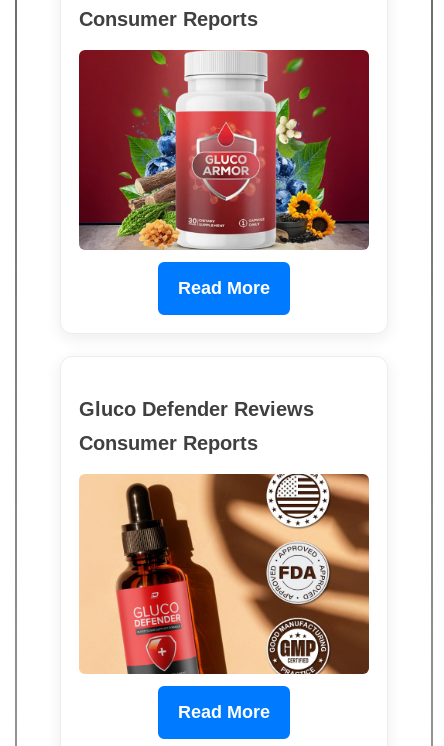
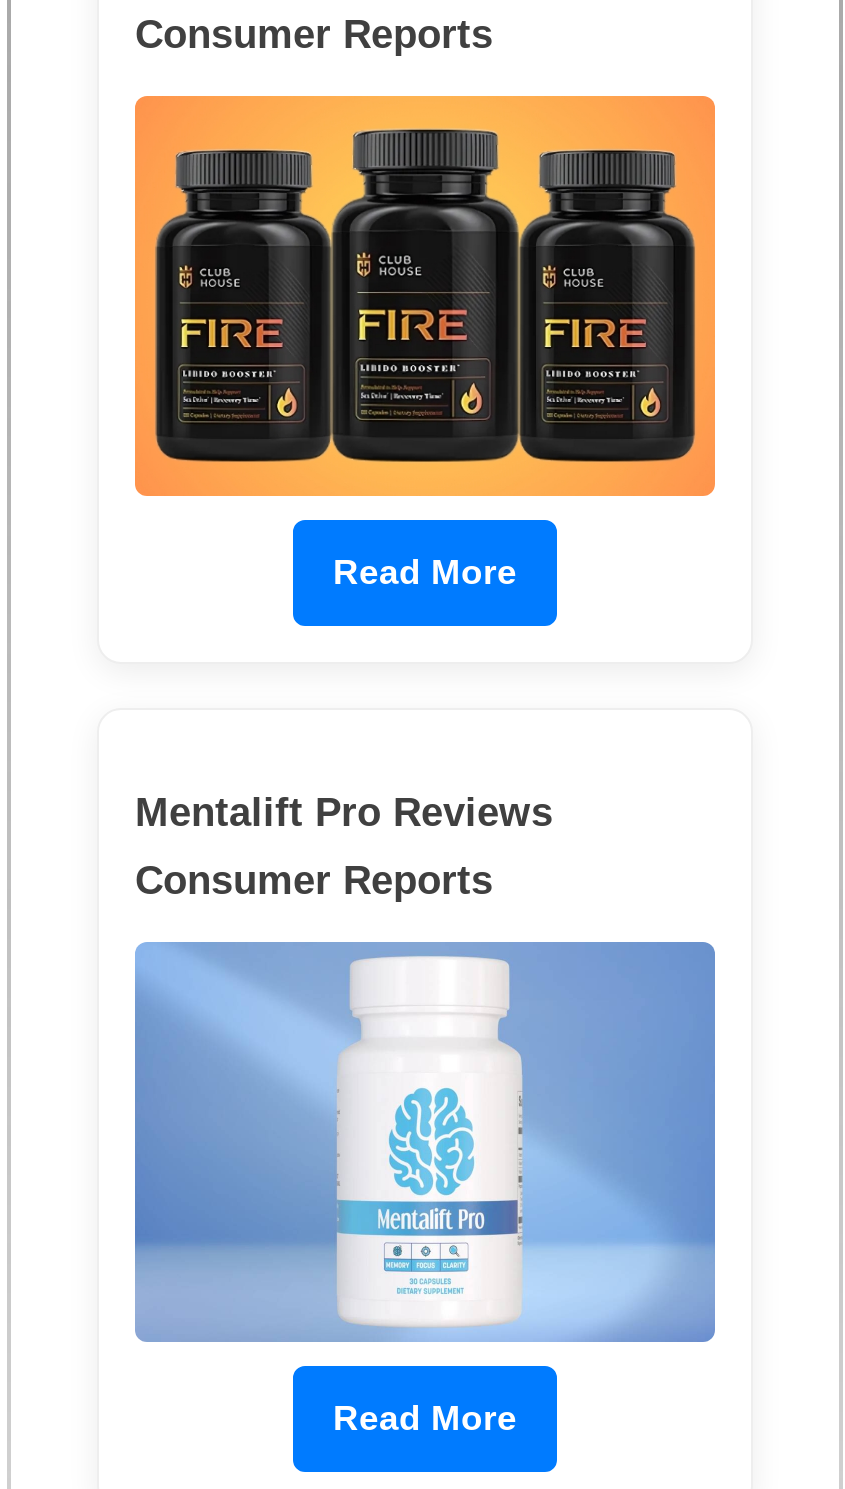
- [image]
+ [image]

- Gluco Defender Reviews
+ Mentalift Pro Reviews

- [image]
+ [image]
